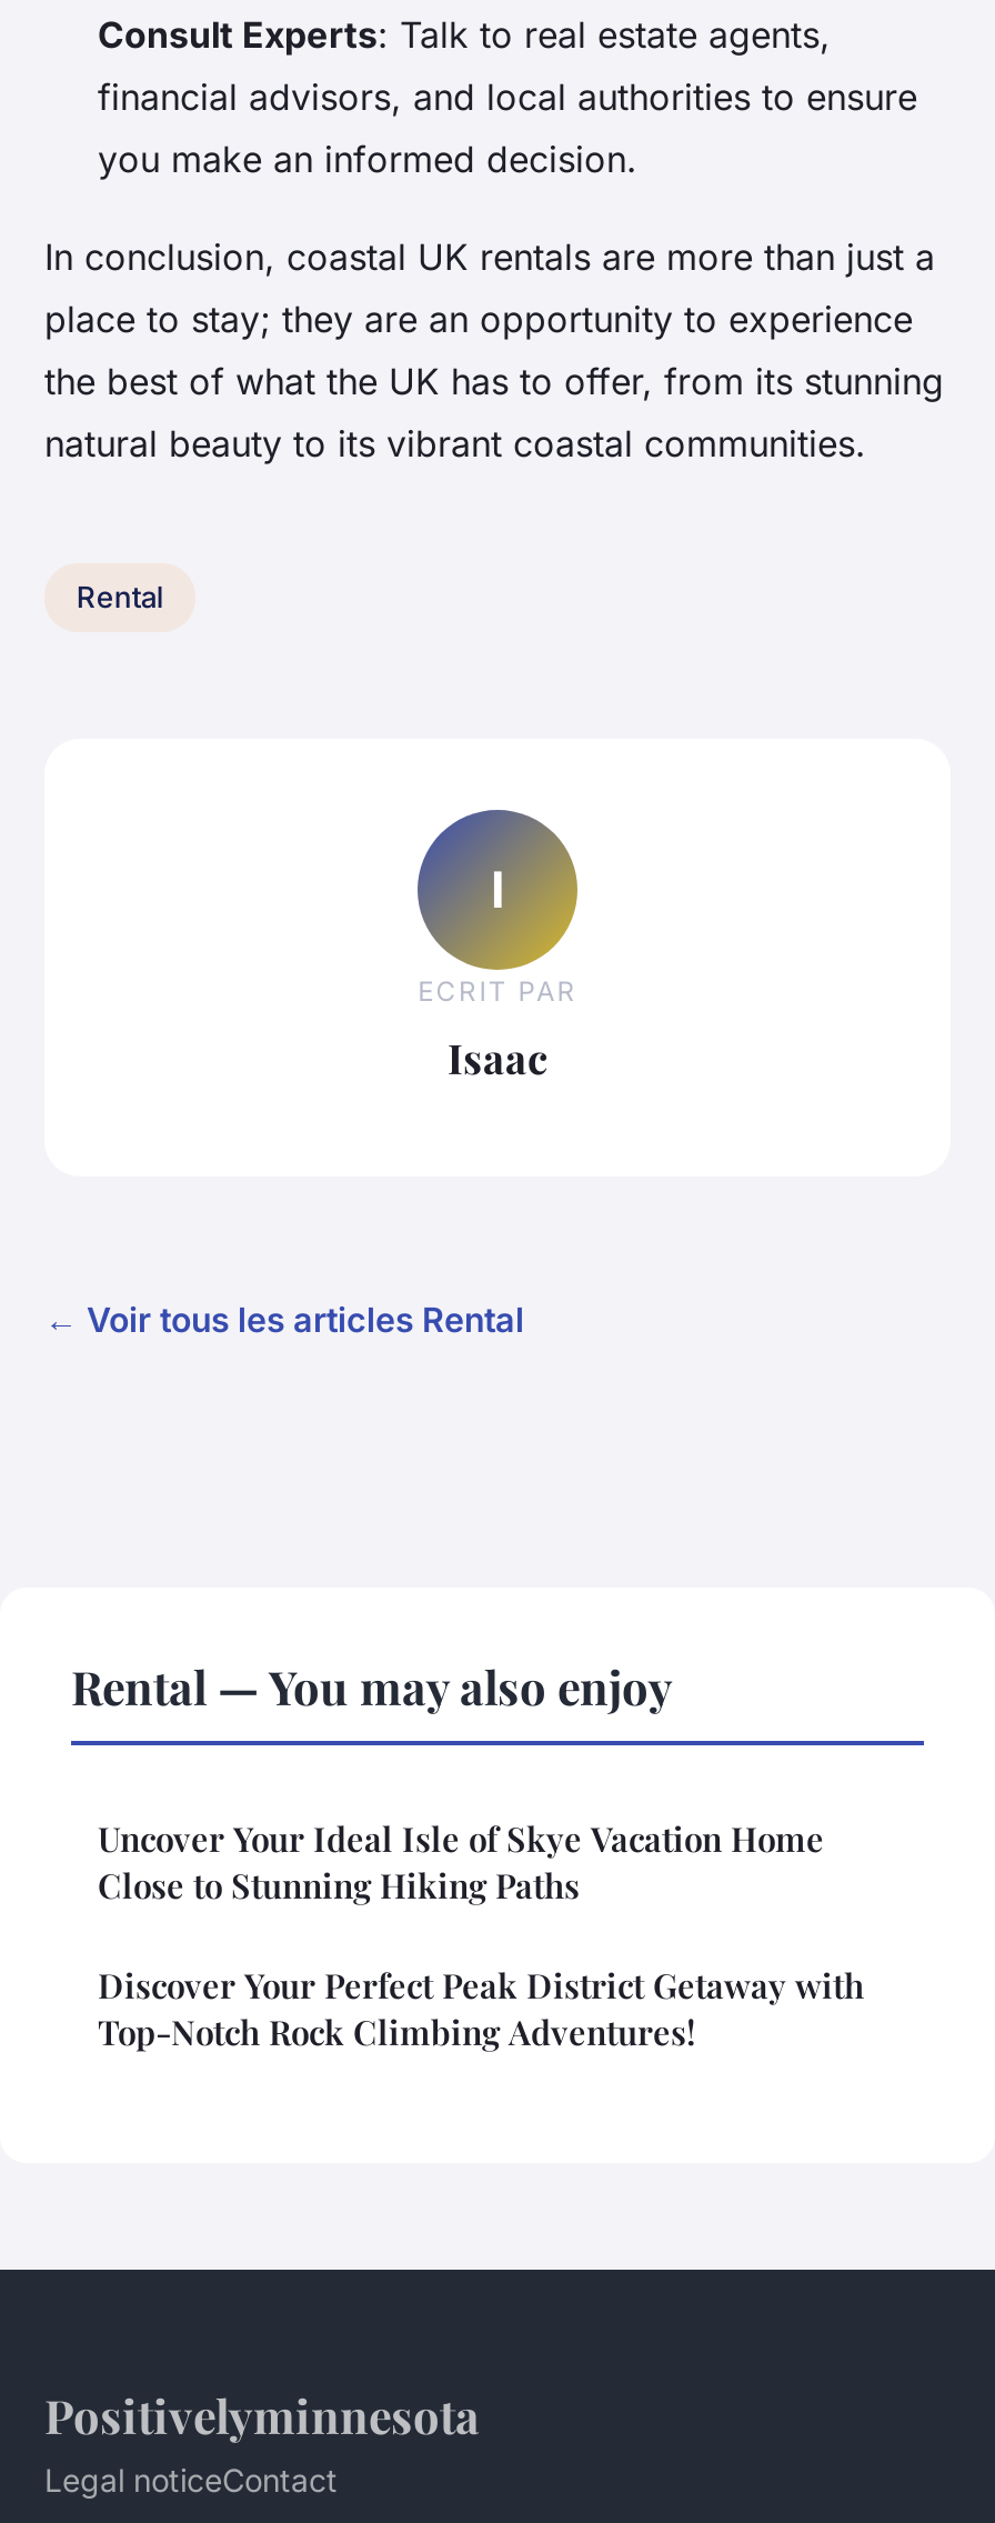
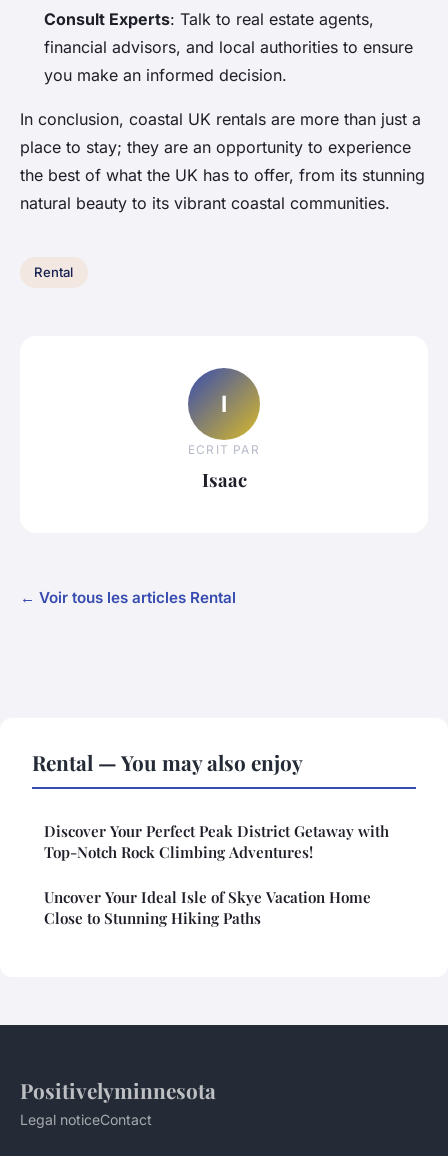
moved down: Uncover Your Ideal Isle of Skye Vacation Home | Close to Stunning Hiking Paths

moved up: Discover Your Perfect Peak District Getaway with | Top-Notch Rock Climbing Adventures!
